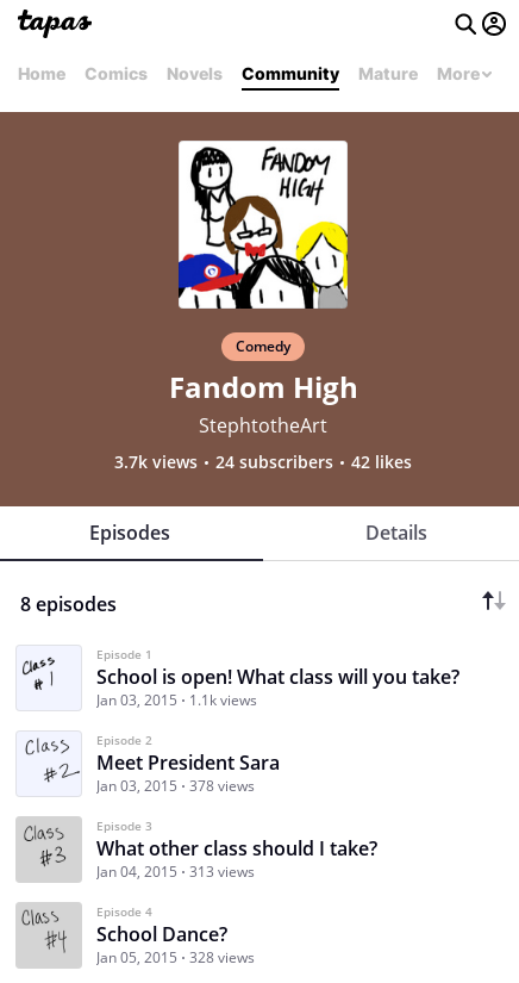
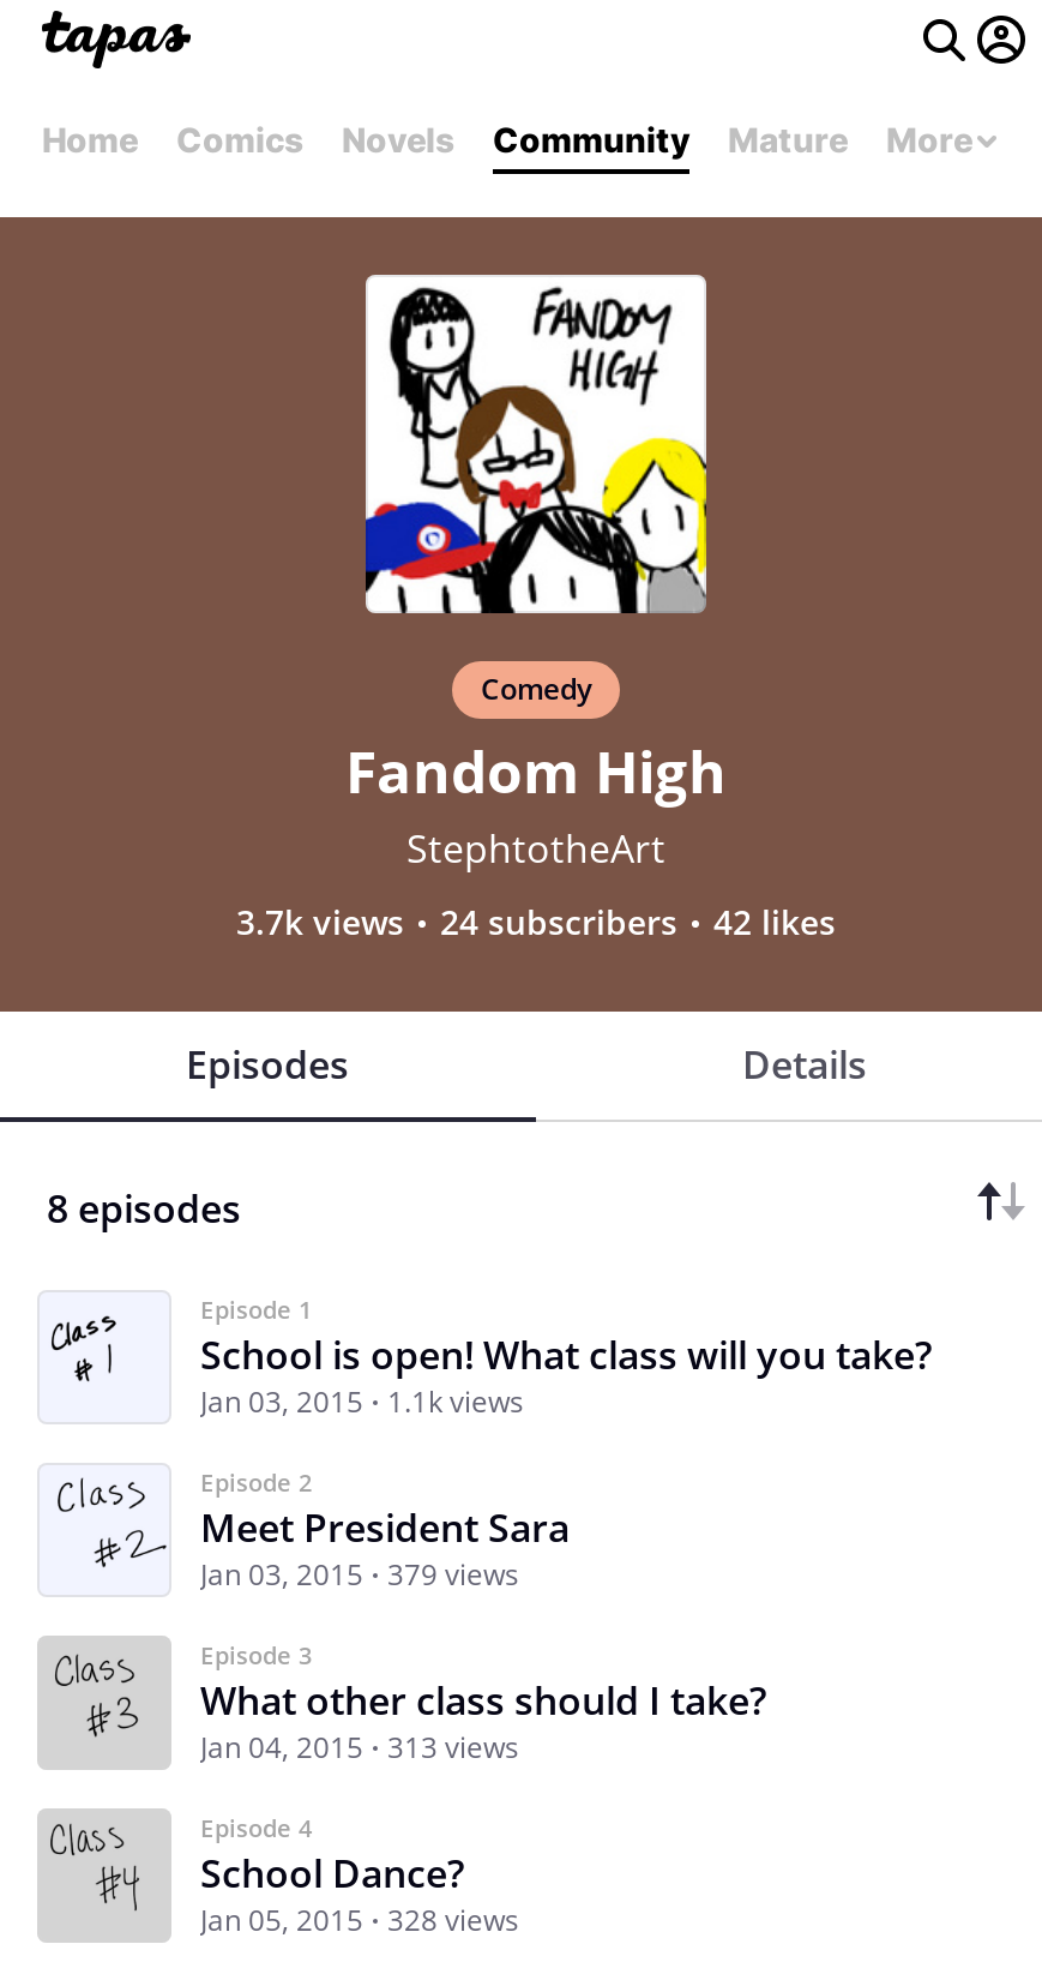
- Jan 03, 2015 378 views
+ Jan 03, 2015 379 views
